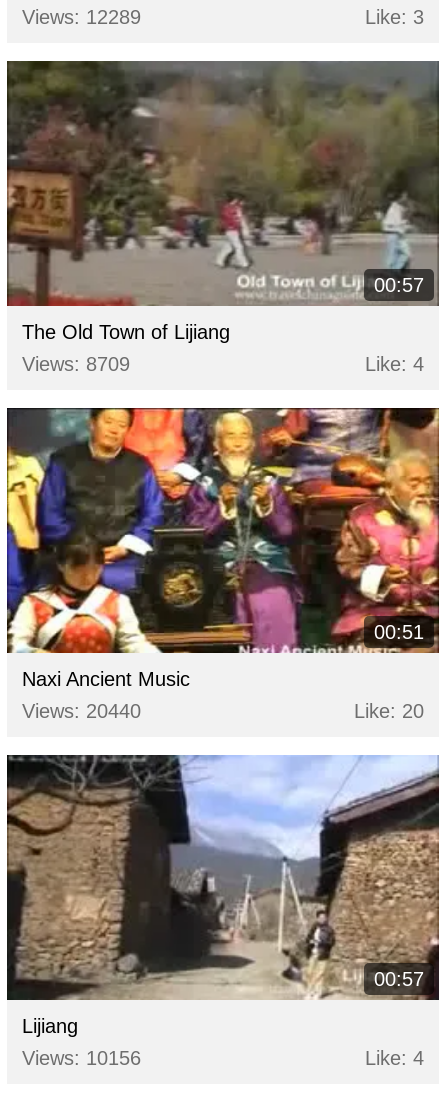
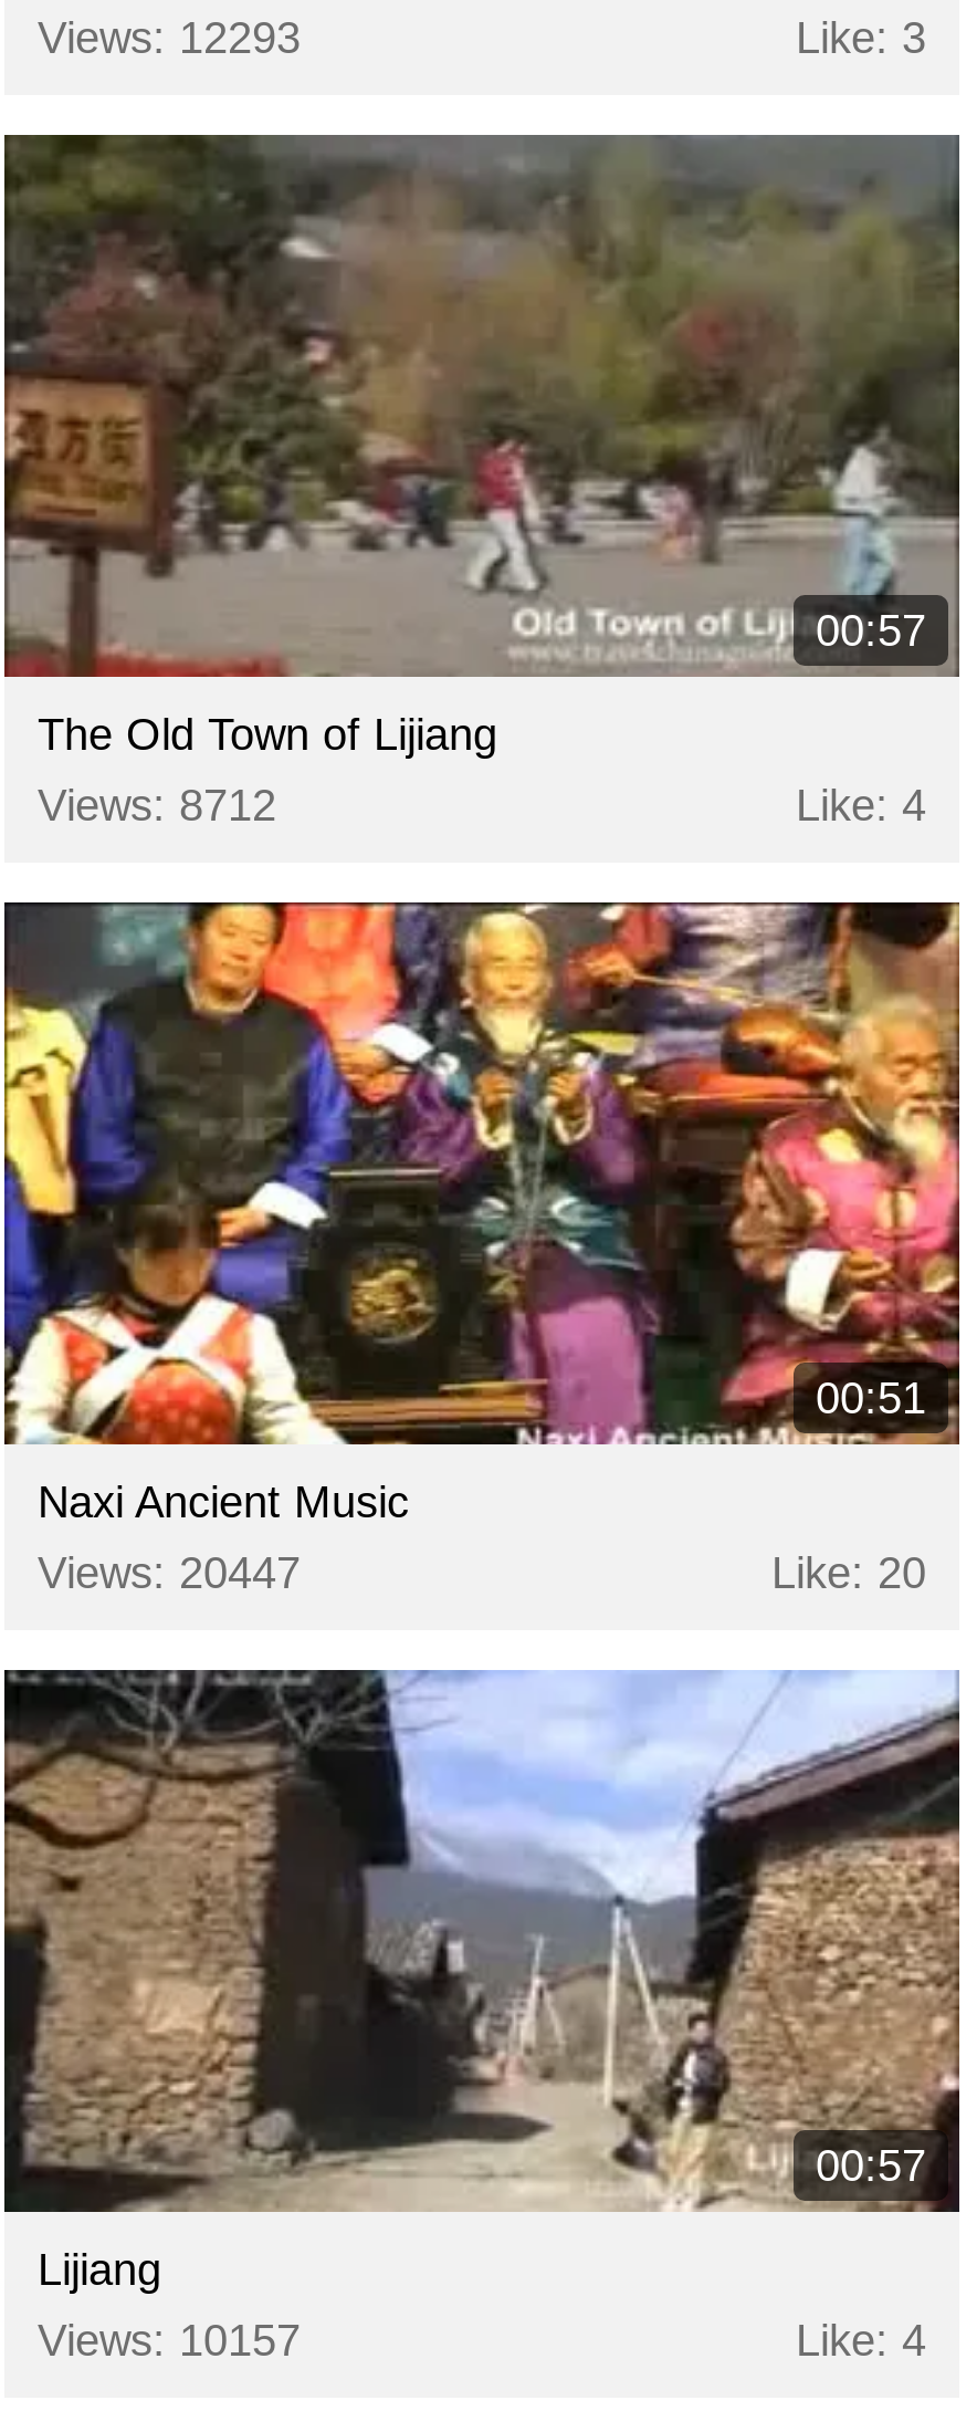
- Views: 12289
+ Views: 12293

- Views: 8709
+ Views: 8712

- Views: 20440
+ Views: 20447

- Views: 10156
+ Views: 10157
